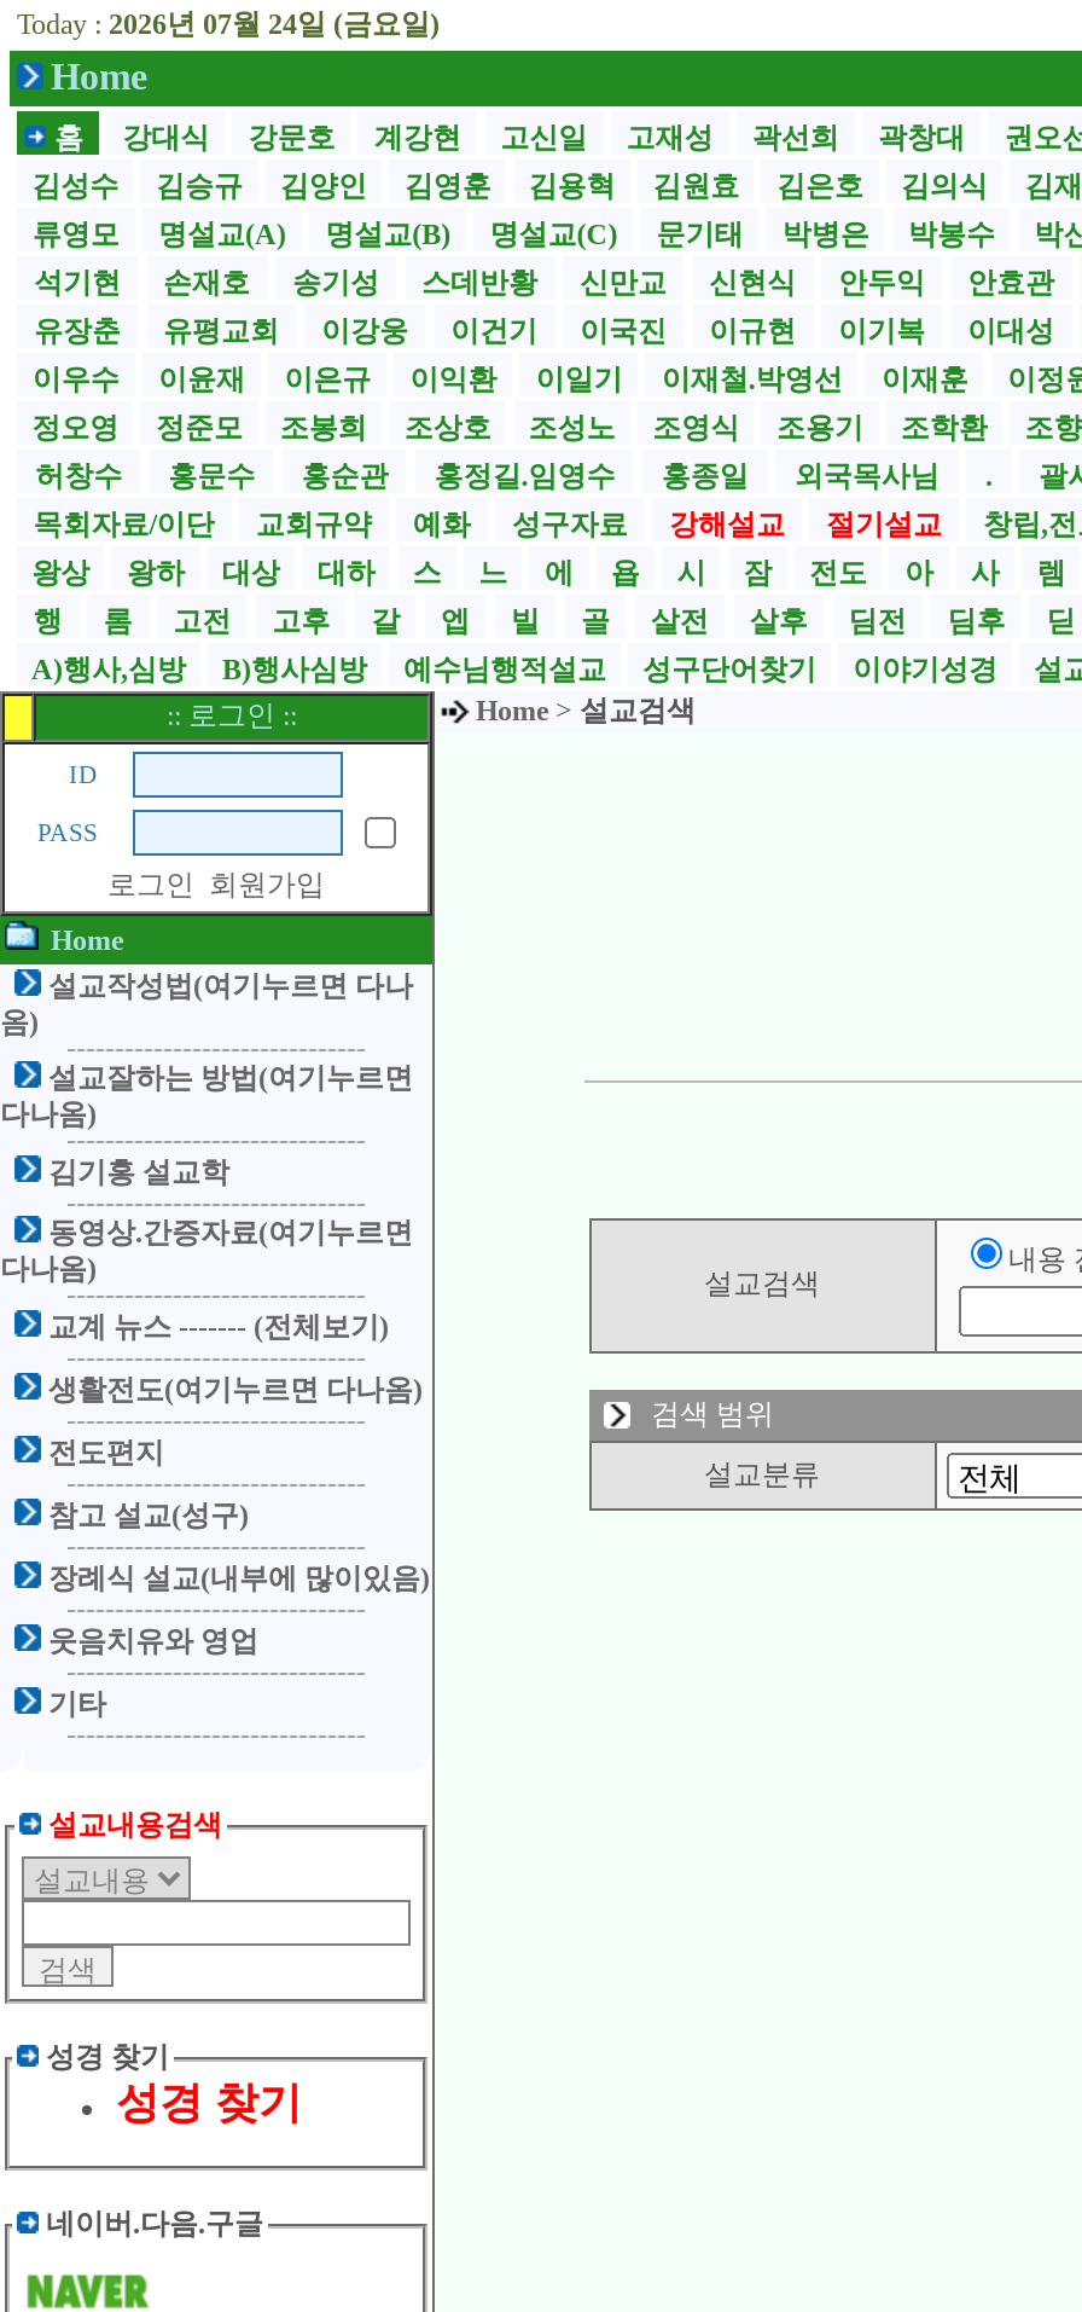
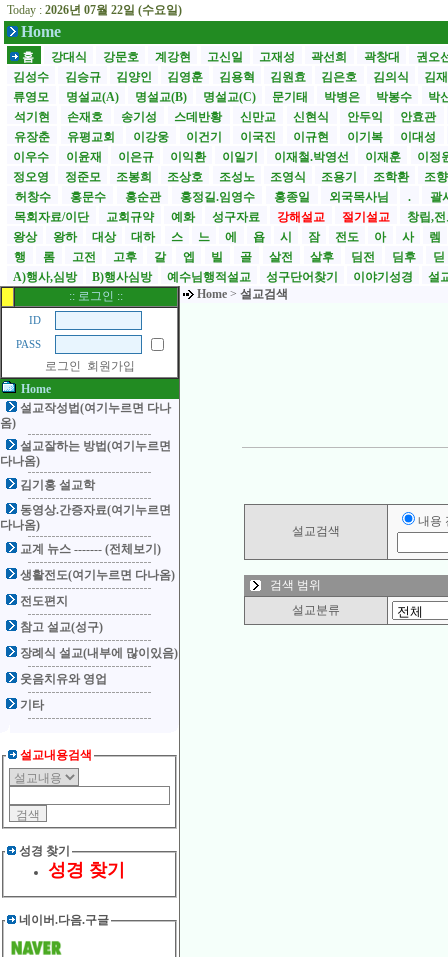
- Today : 2026년 07월 24일 (금요일)
+ Today : 2026년 07월 22일 (수요일)
